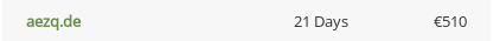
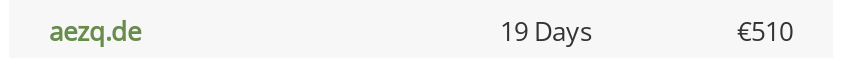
- 21 Days
+ 19 Days
